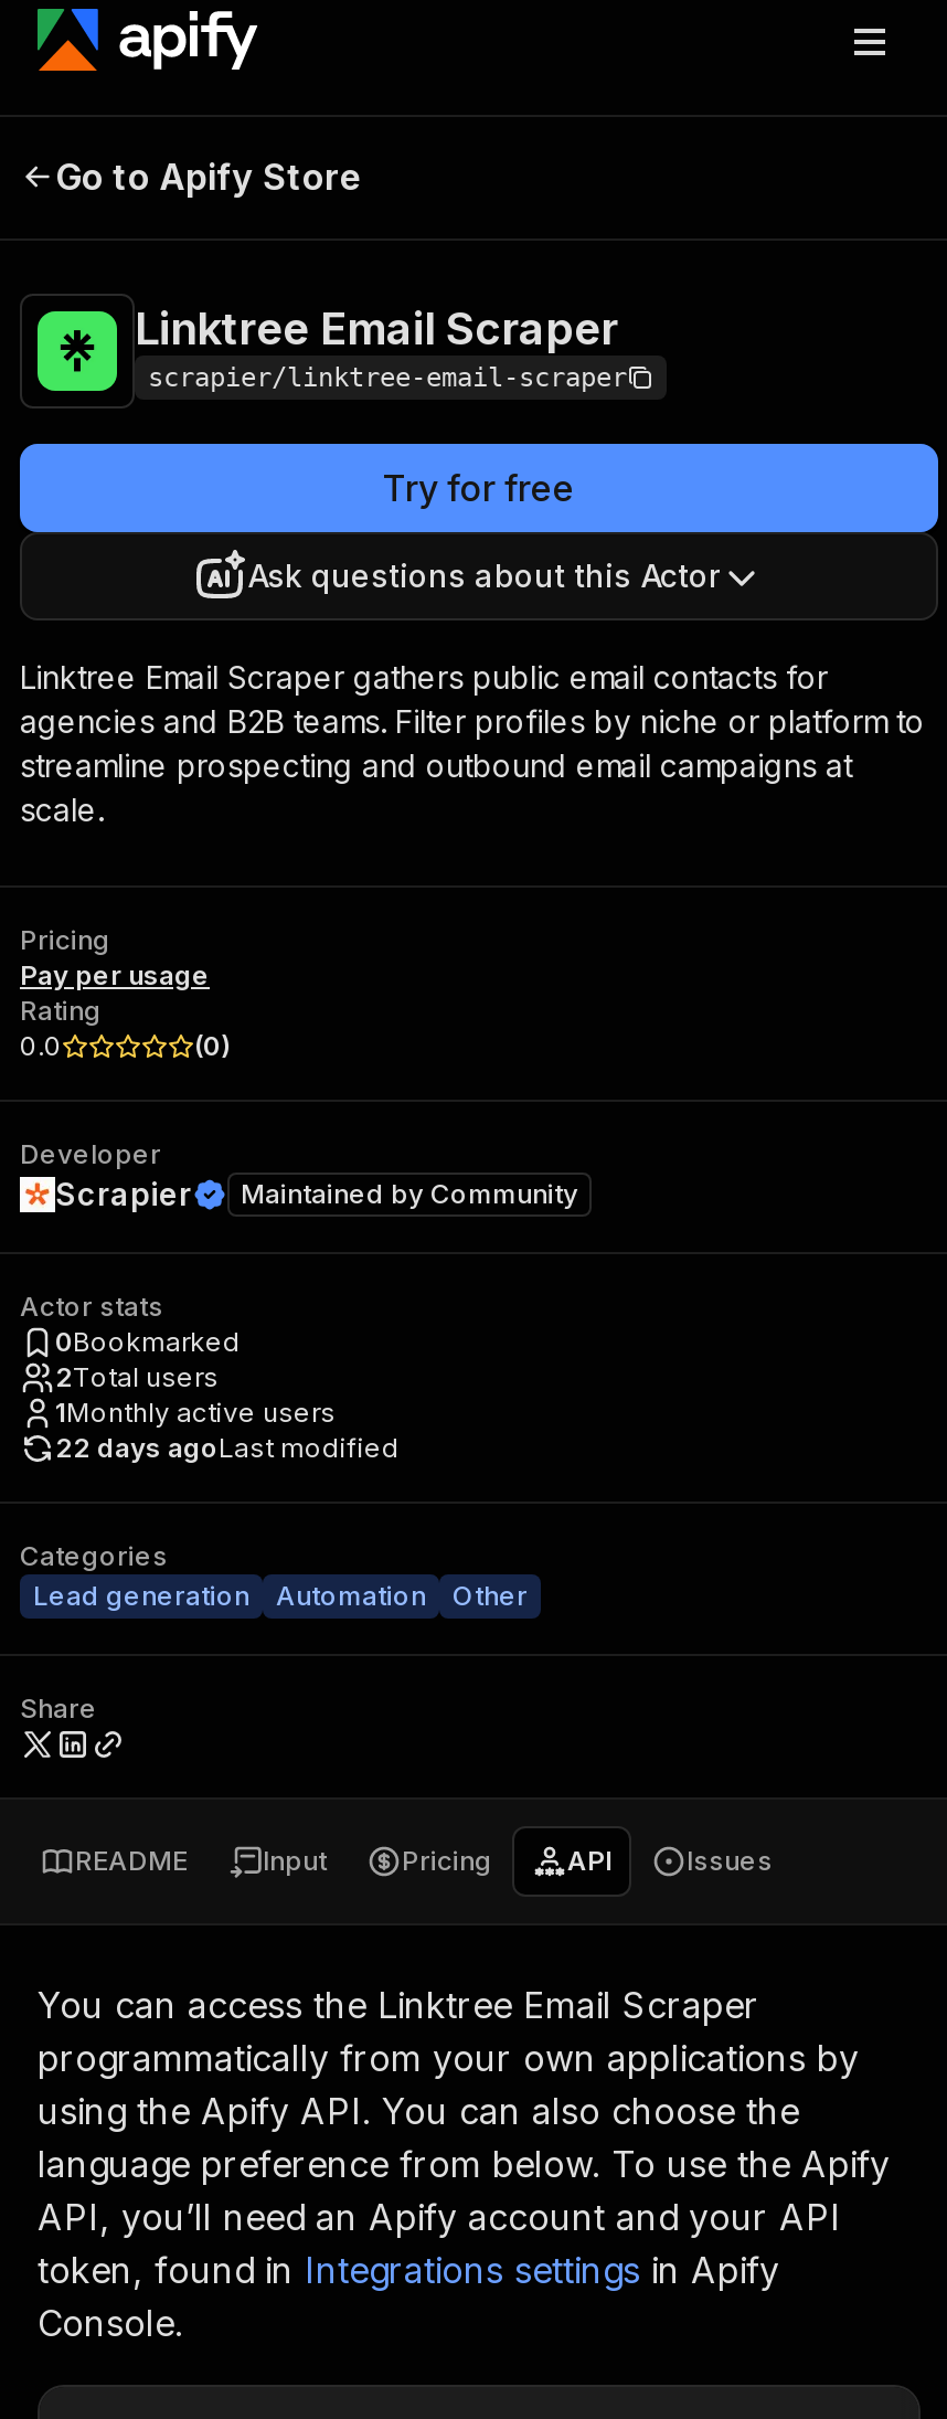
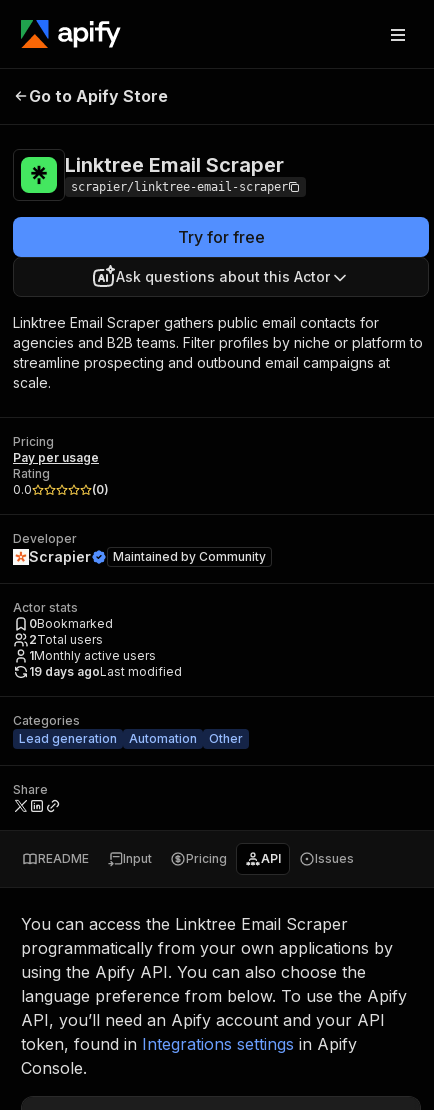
- 22 days agoLast modified
+ 19 days agoLast modified
